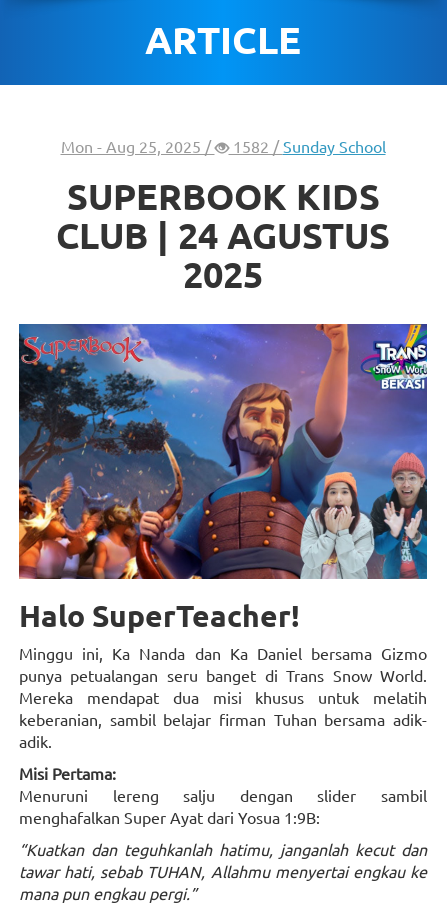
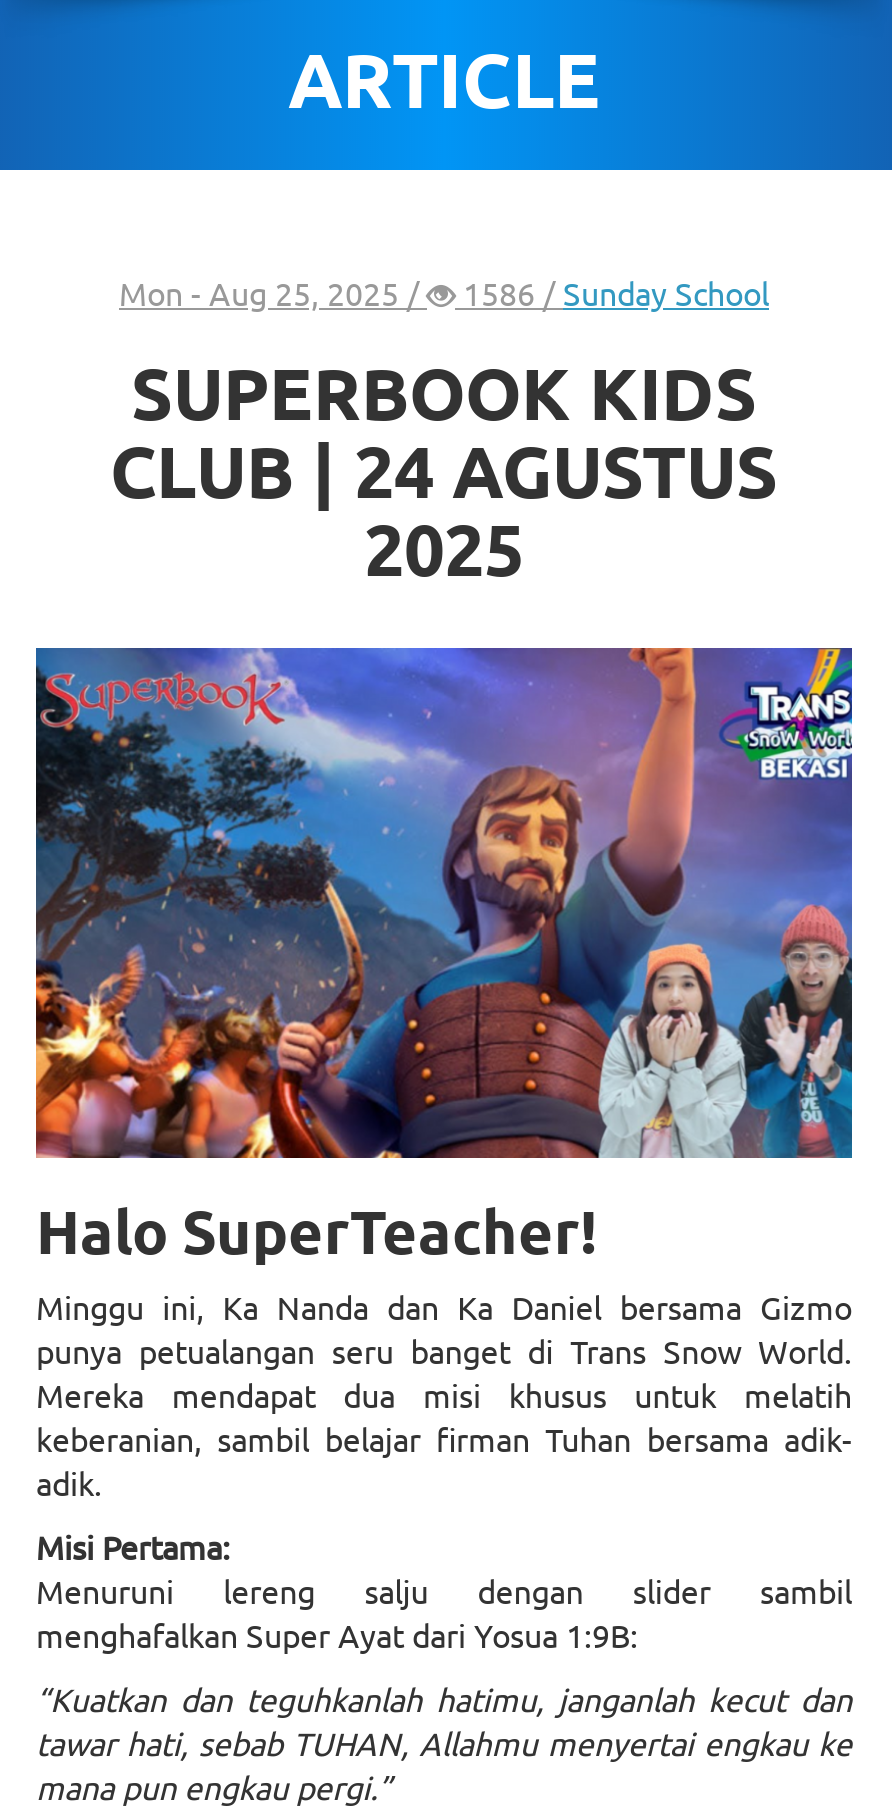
- 1582 / Sunday School
+ 1586 / Sunday School
